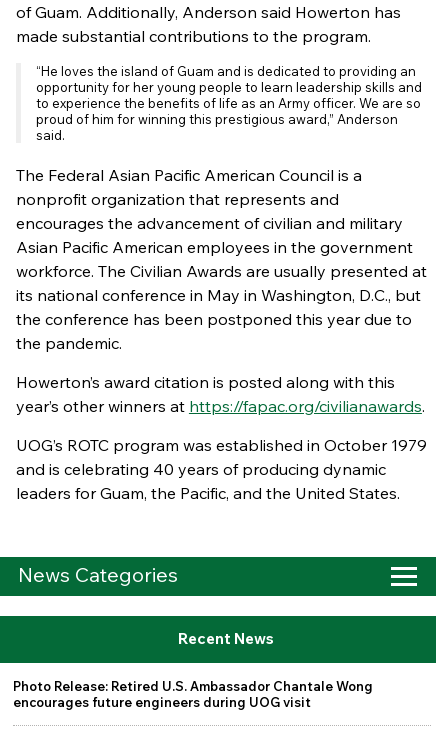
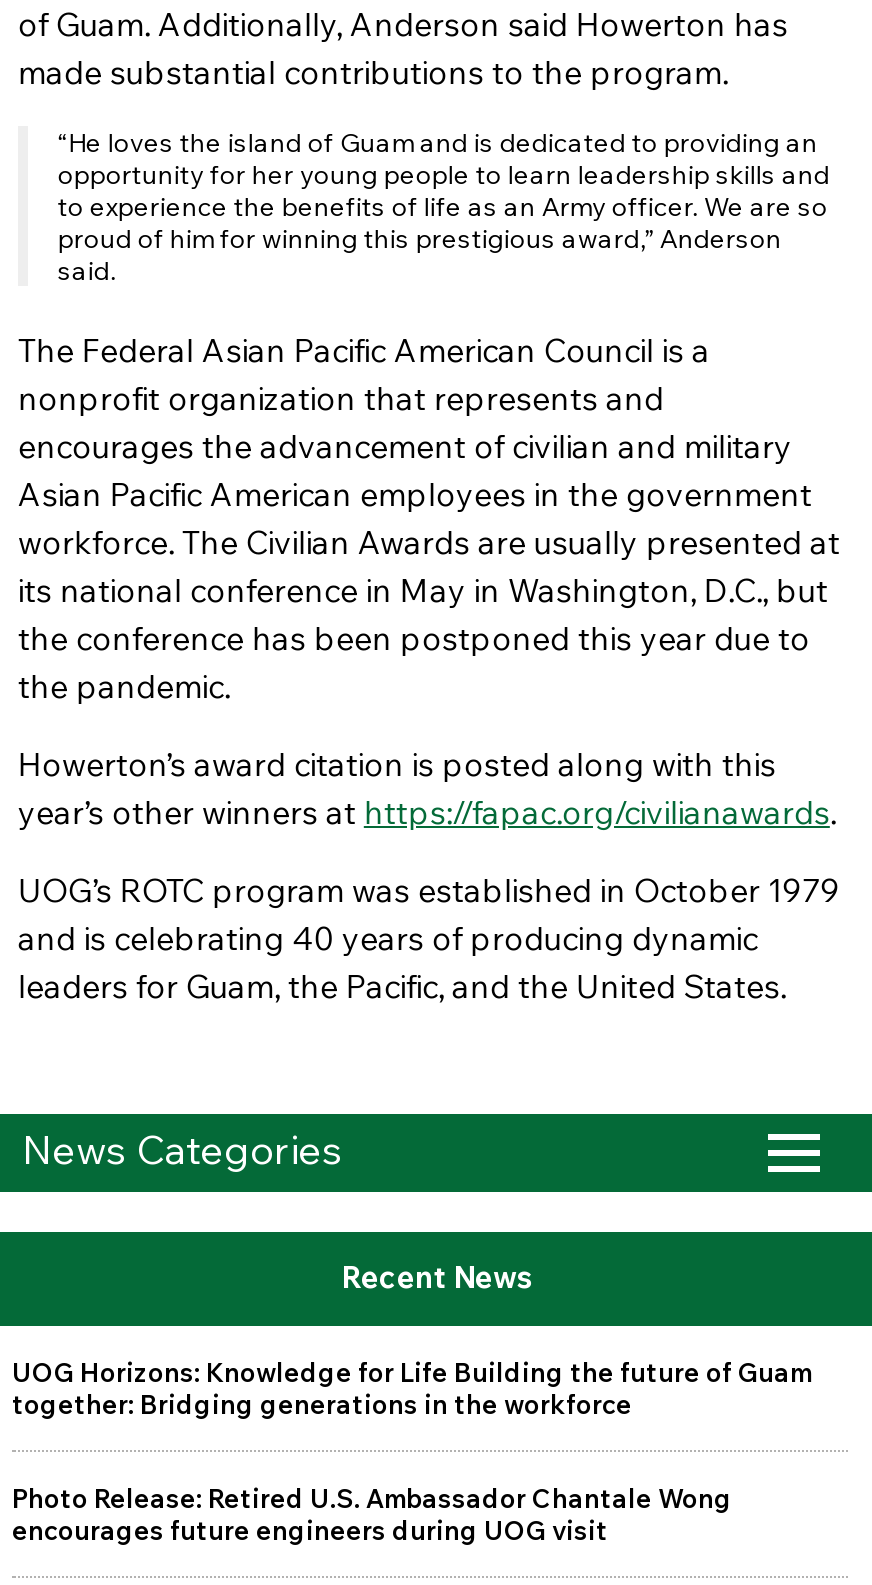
+ UOG Horizons: Knowledge for Life Building the future of Guam
+ together: Bridging generations in the workforce
